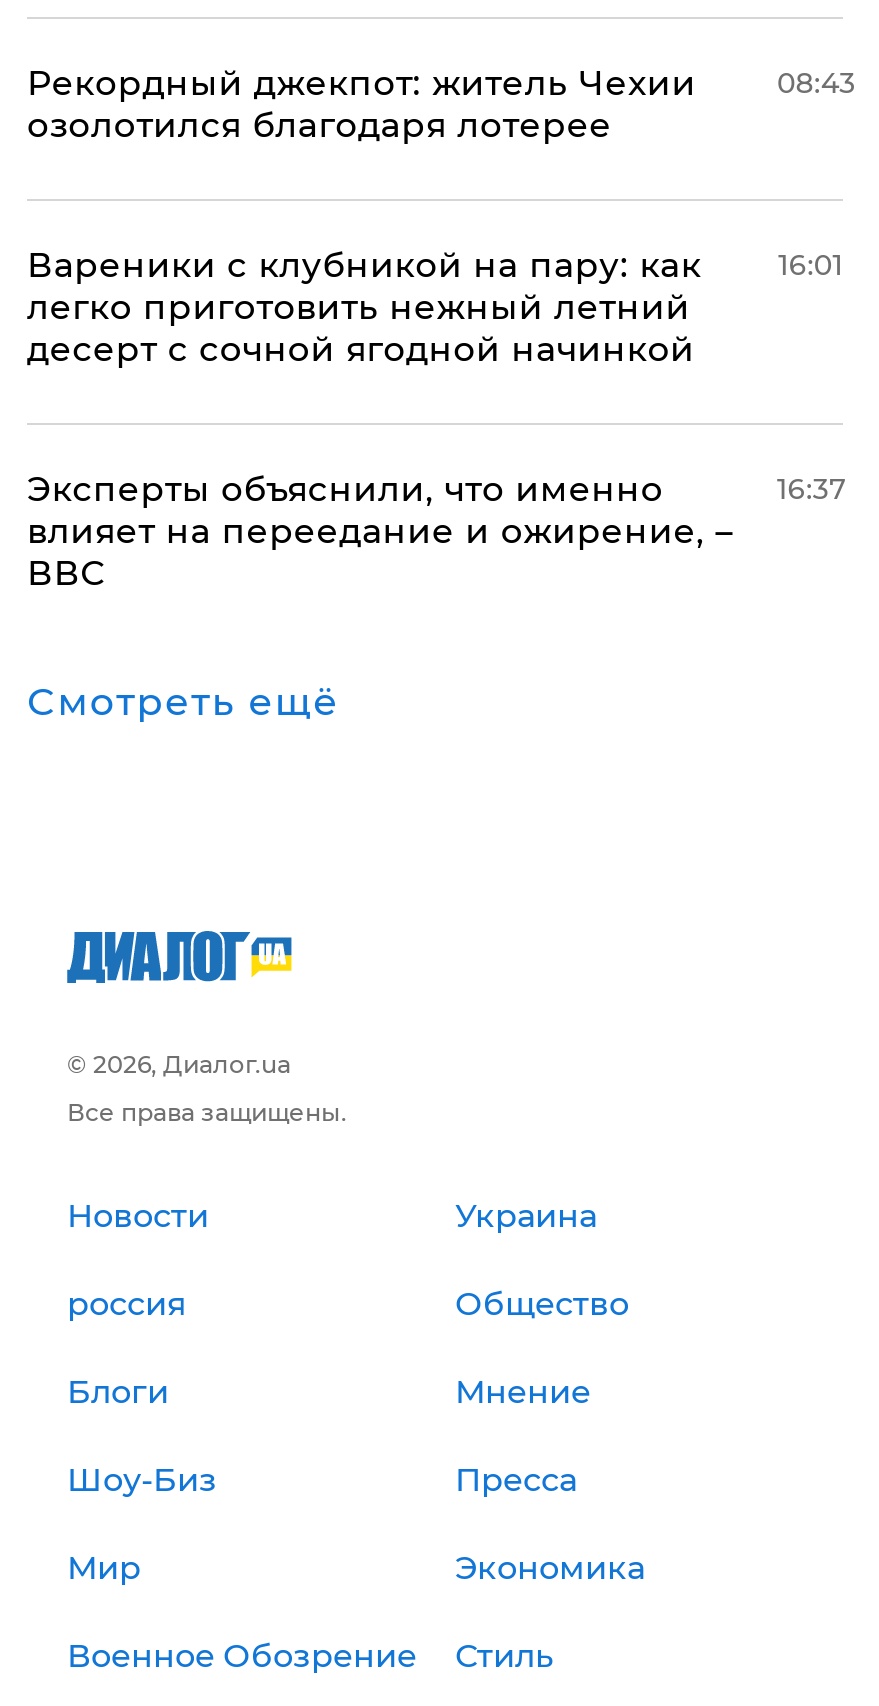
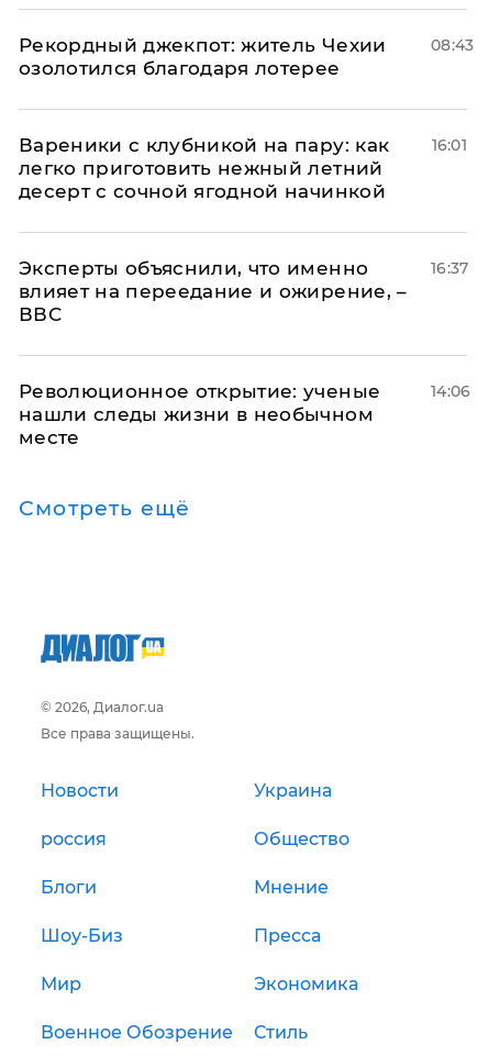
+ Революционное открытие: ученые
+ нашли следы жизни в необычном
+ месте

+ 14:06
